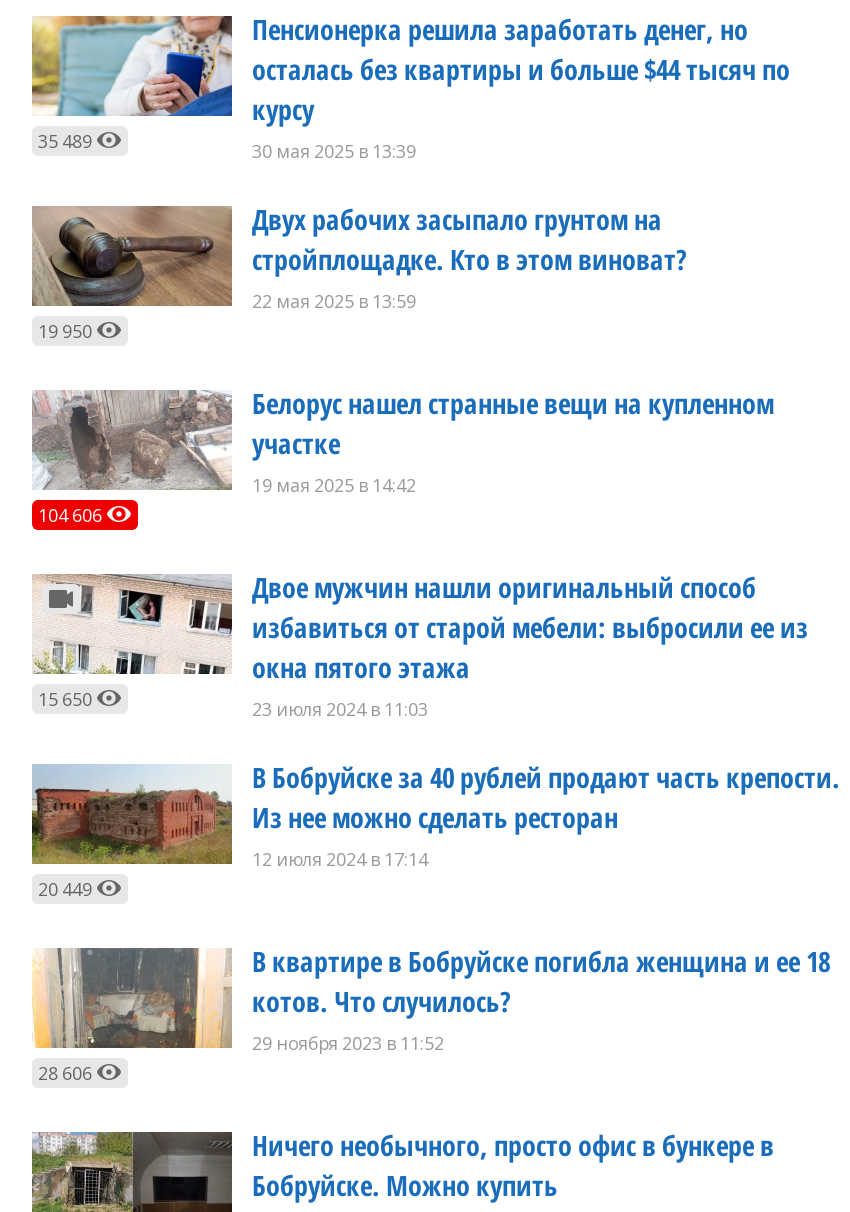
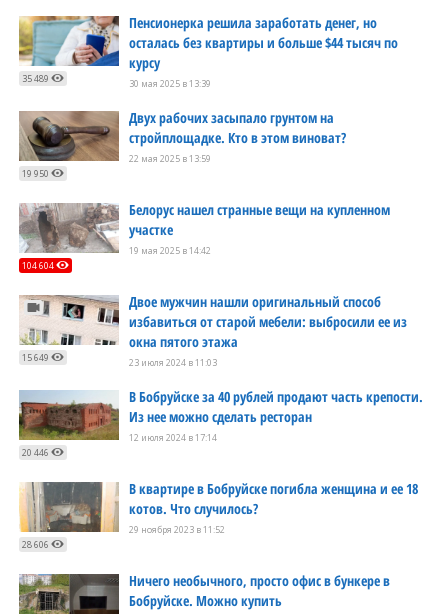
- 104 606
+ 104 604

- 15 650
+ 15 649

- 20 449
+ 20 446
